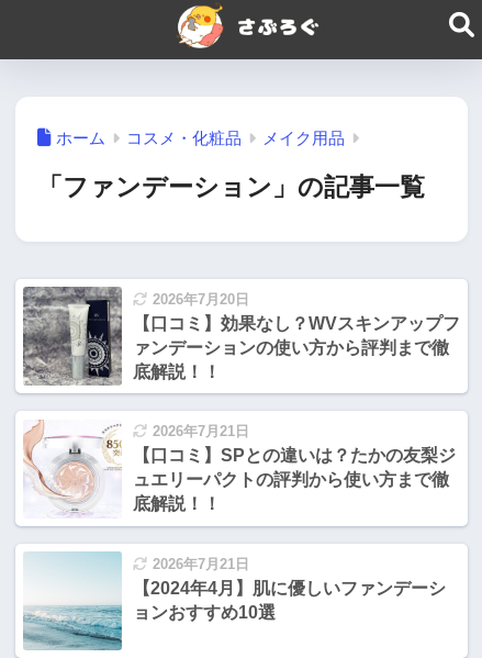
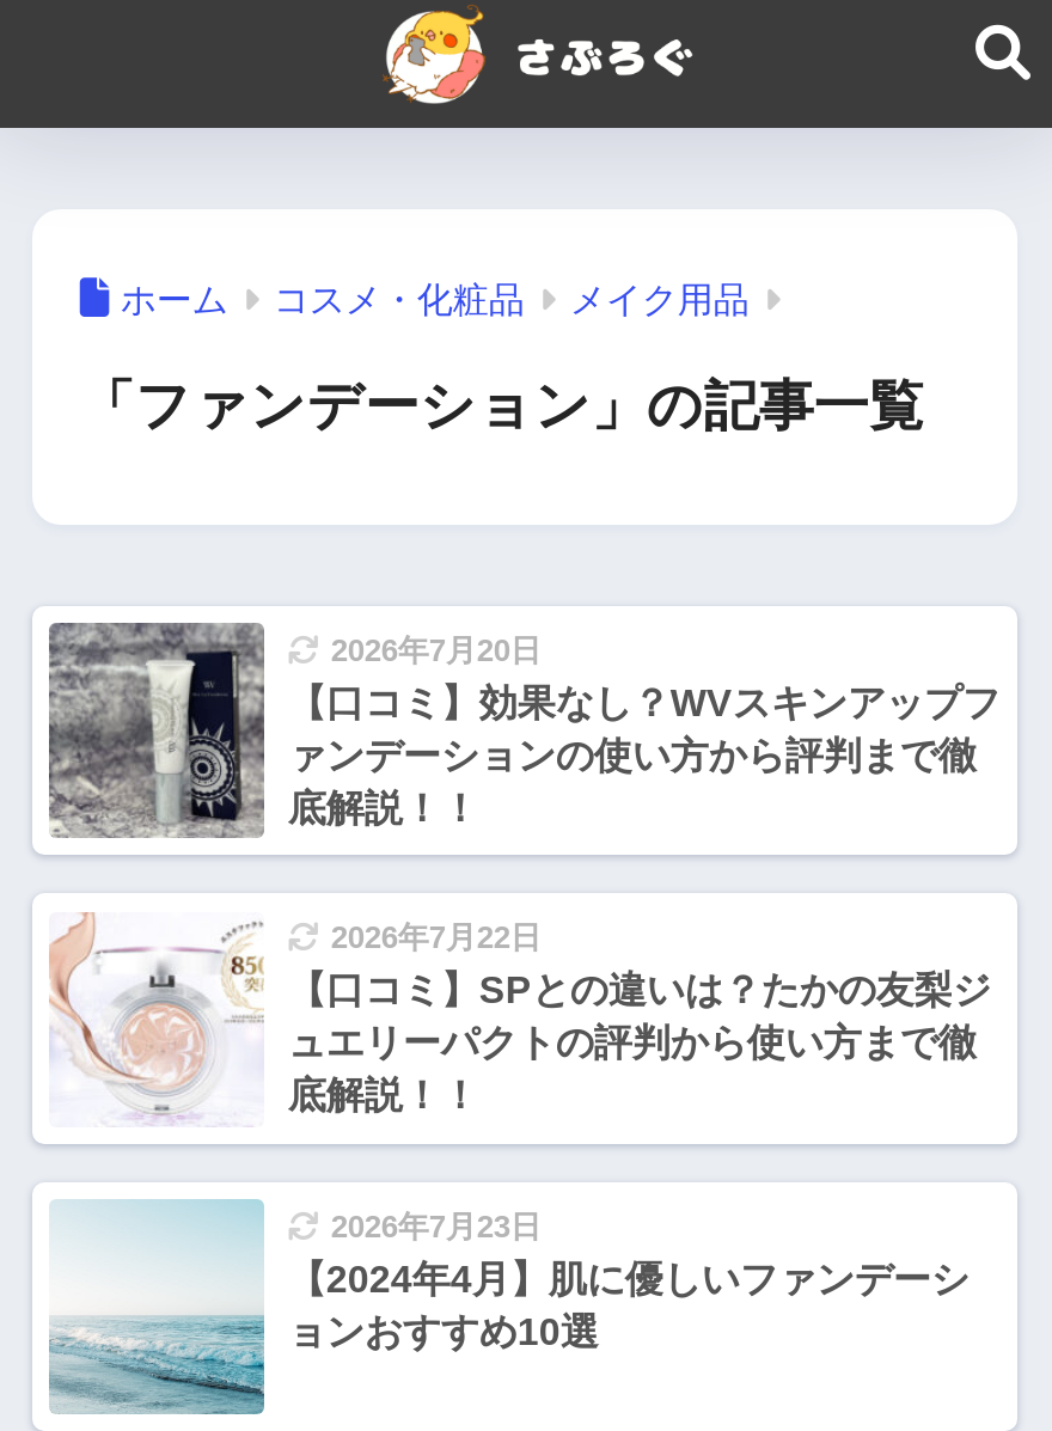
- 2026年7月21日
+ 2026年7月22日

- 2026年7月21日
+ 2026年7月23日
